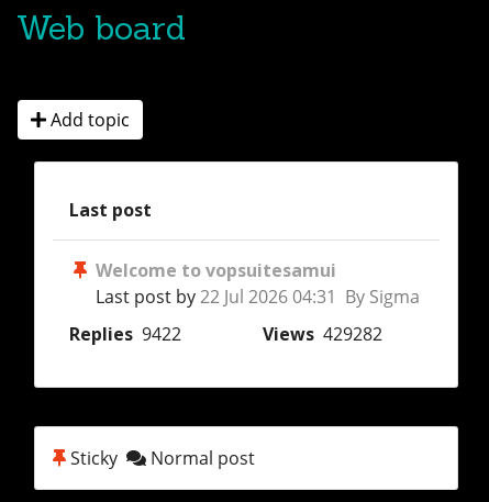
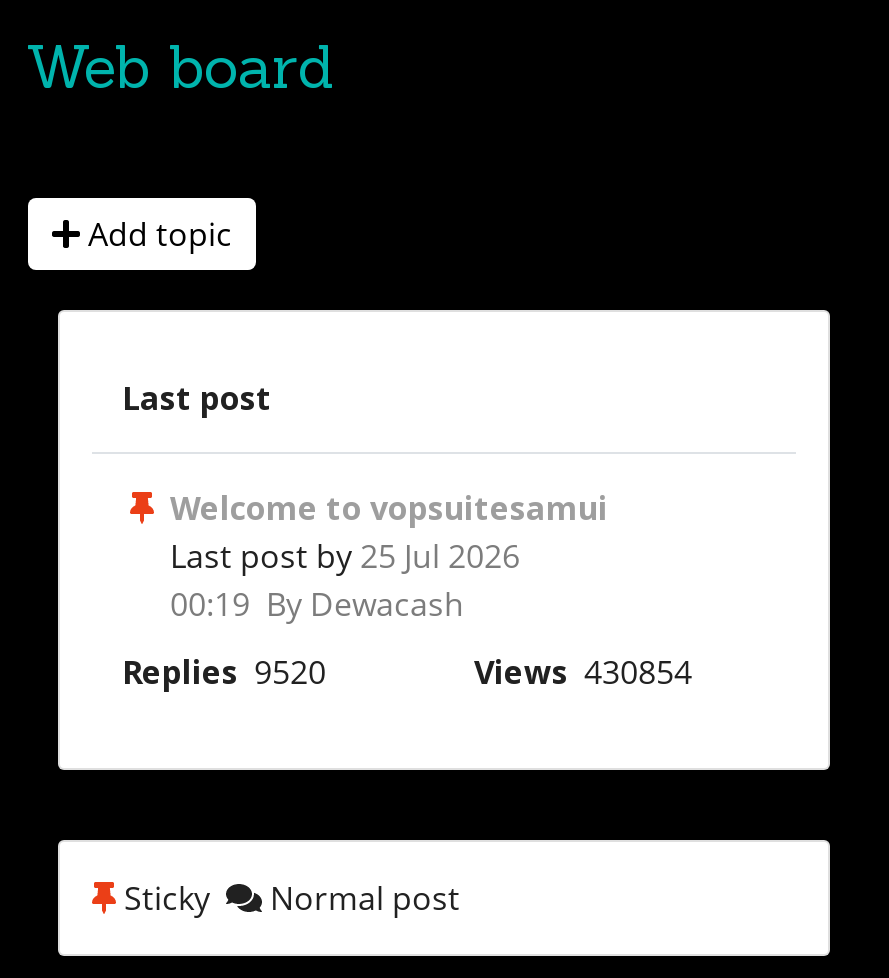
- Last post by 22 Jul 2026 04:31 By Sigma
+ Last post by 25 Jul 2026
+ 00:19 By Dewacash

- Replies 9422
- Views 429282
+ Replies 9520
+ Views 430854
